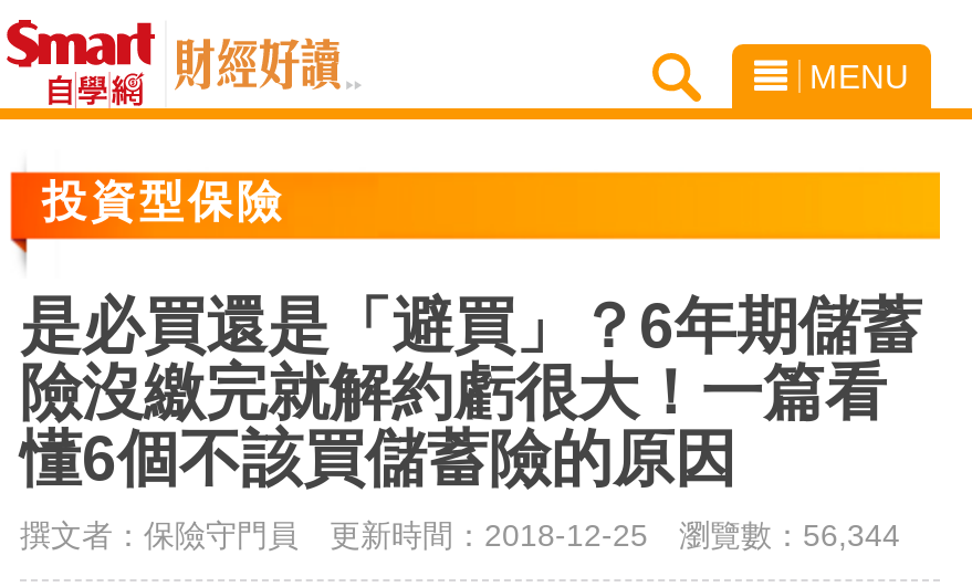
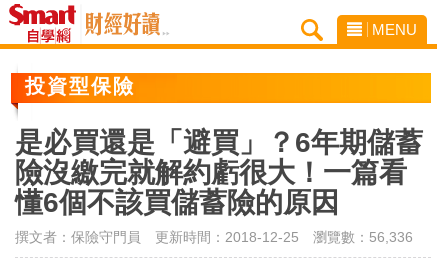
- 撰文者：保險守門員 更新時間：2018-12-25 瀏覽數：56,344
+ 撰文者：保險守門員 更新時間：2018-12-25 瀏覽數：56,336
